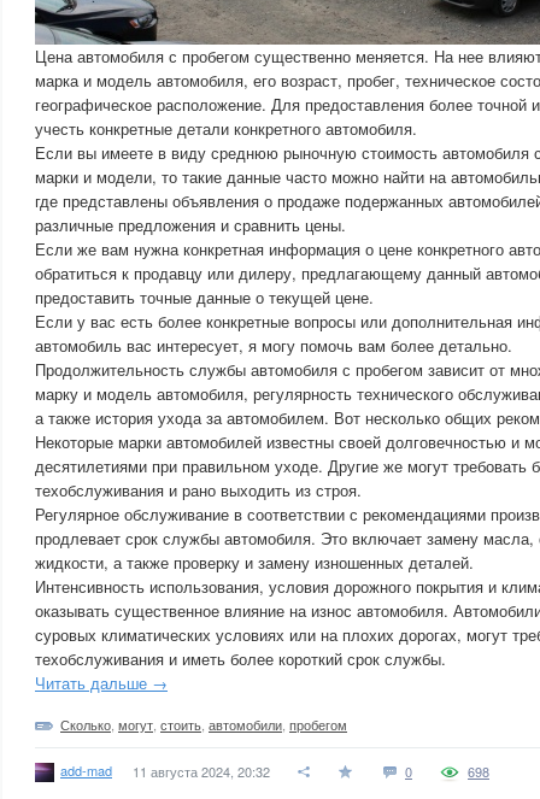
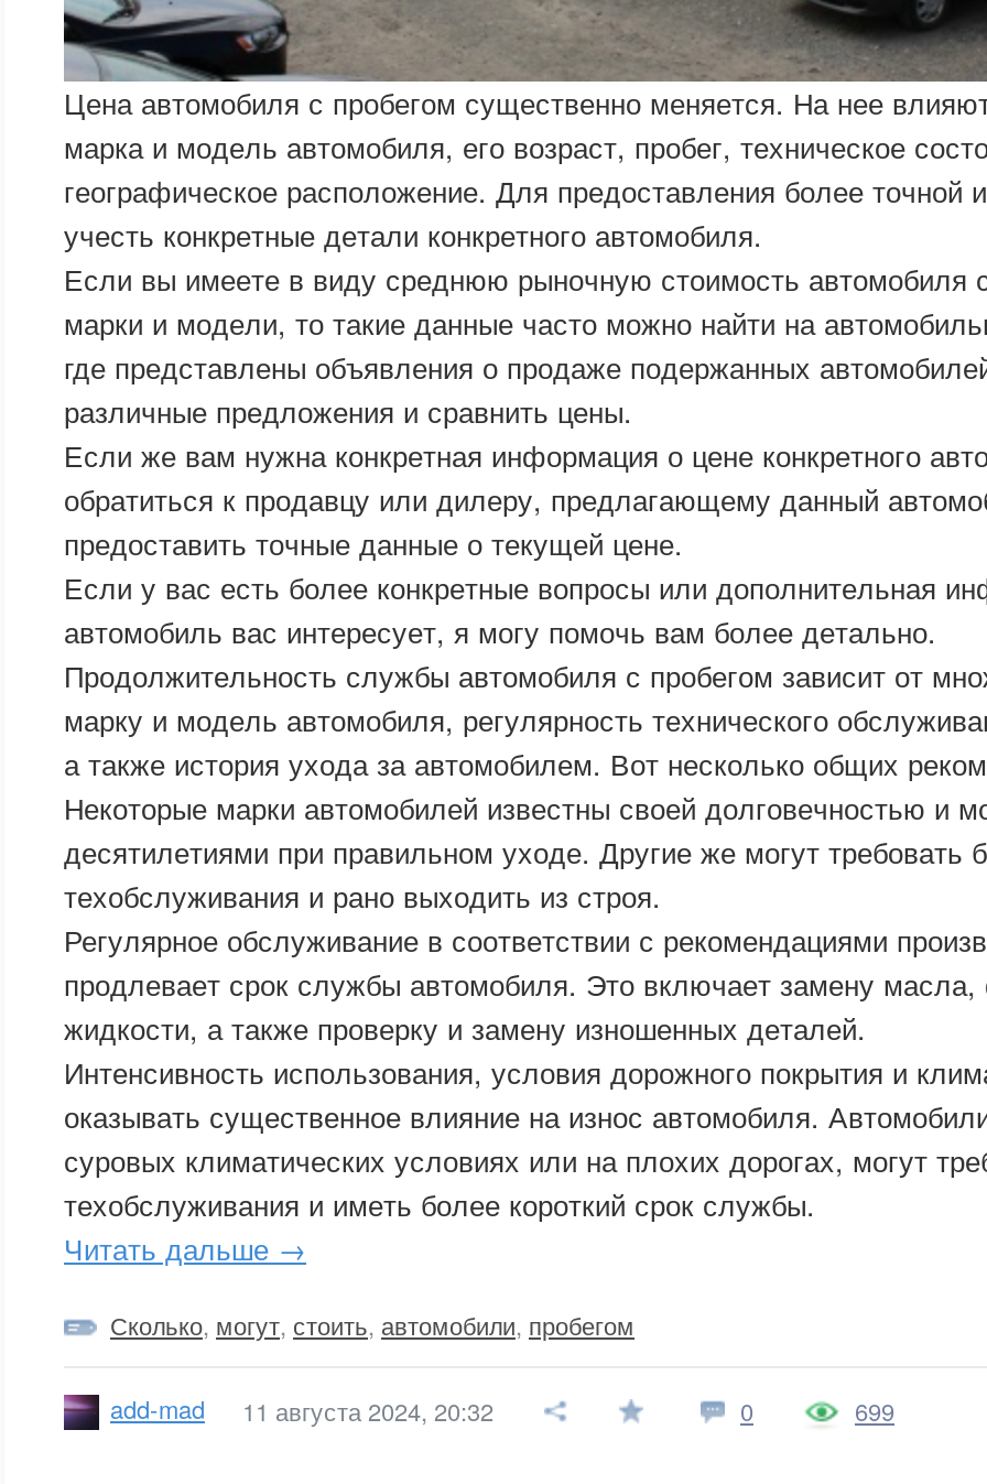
- 698
+ 699
